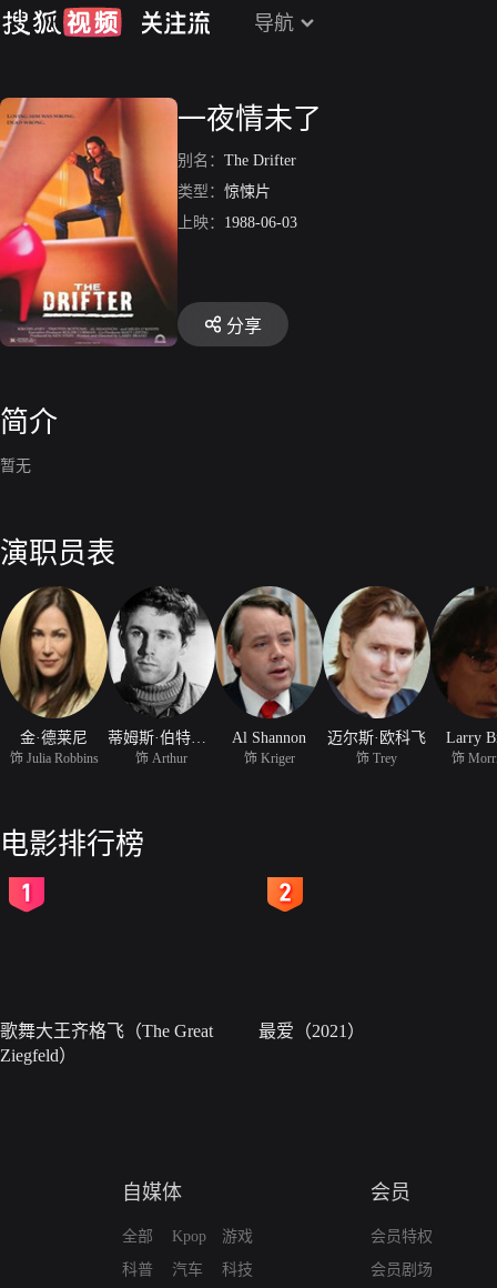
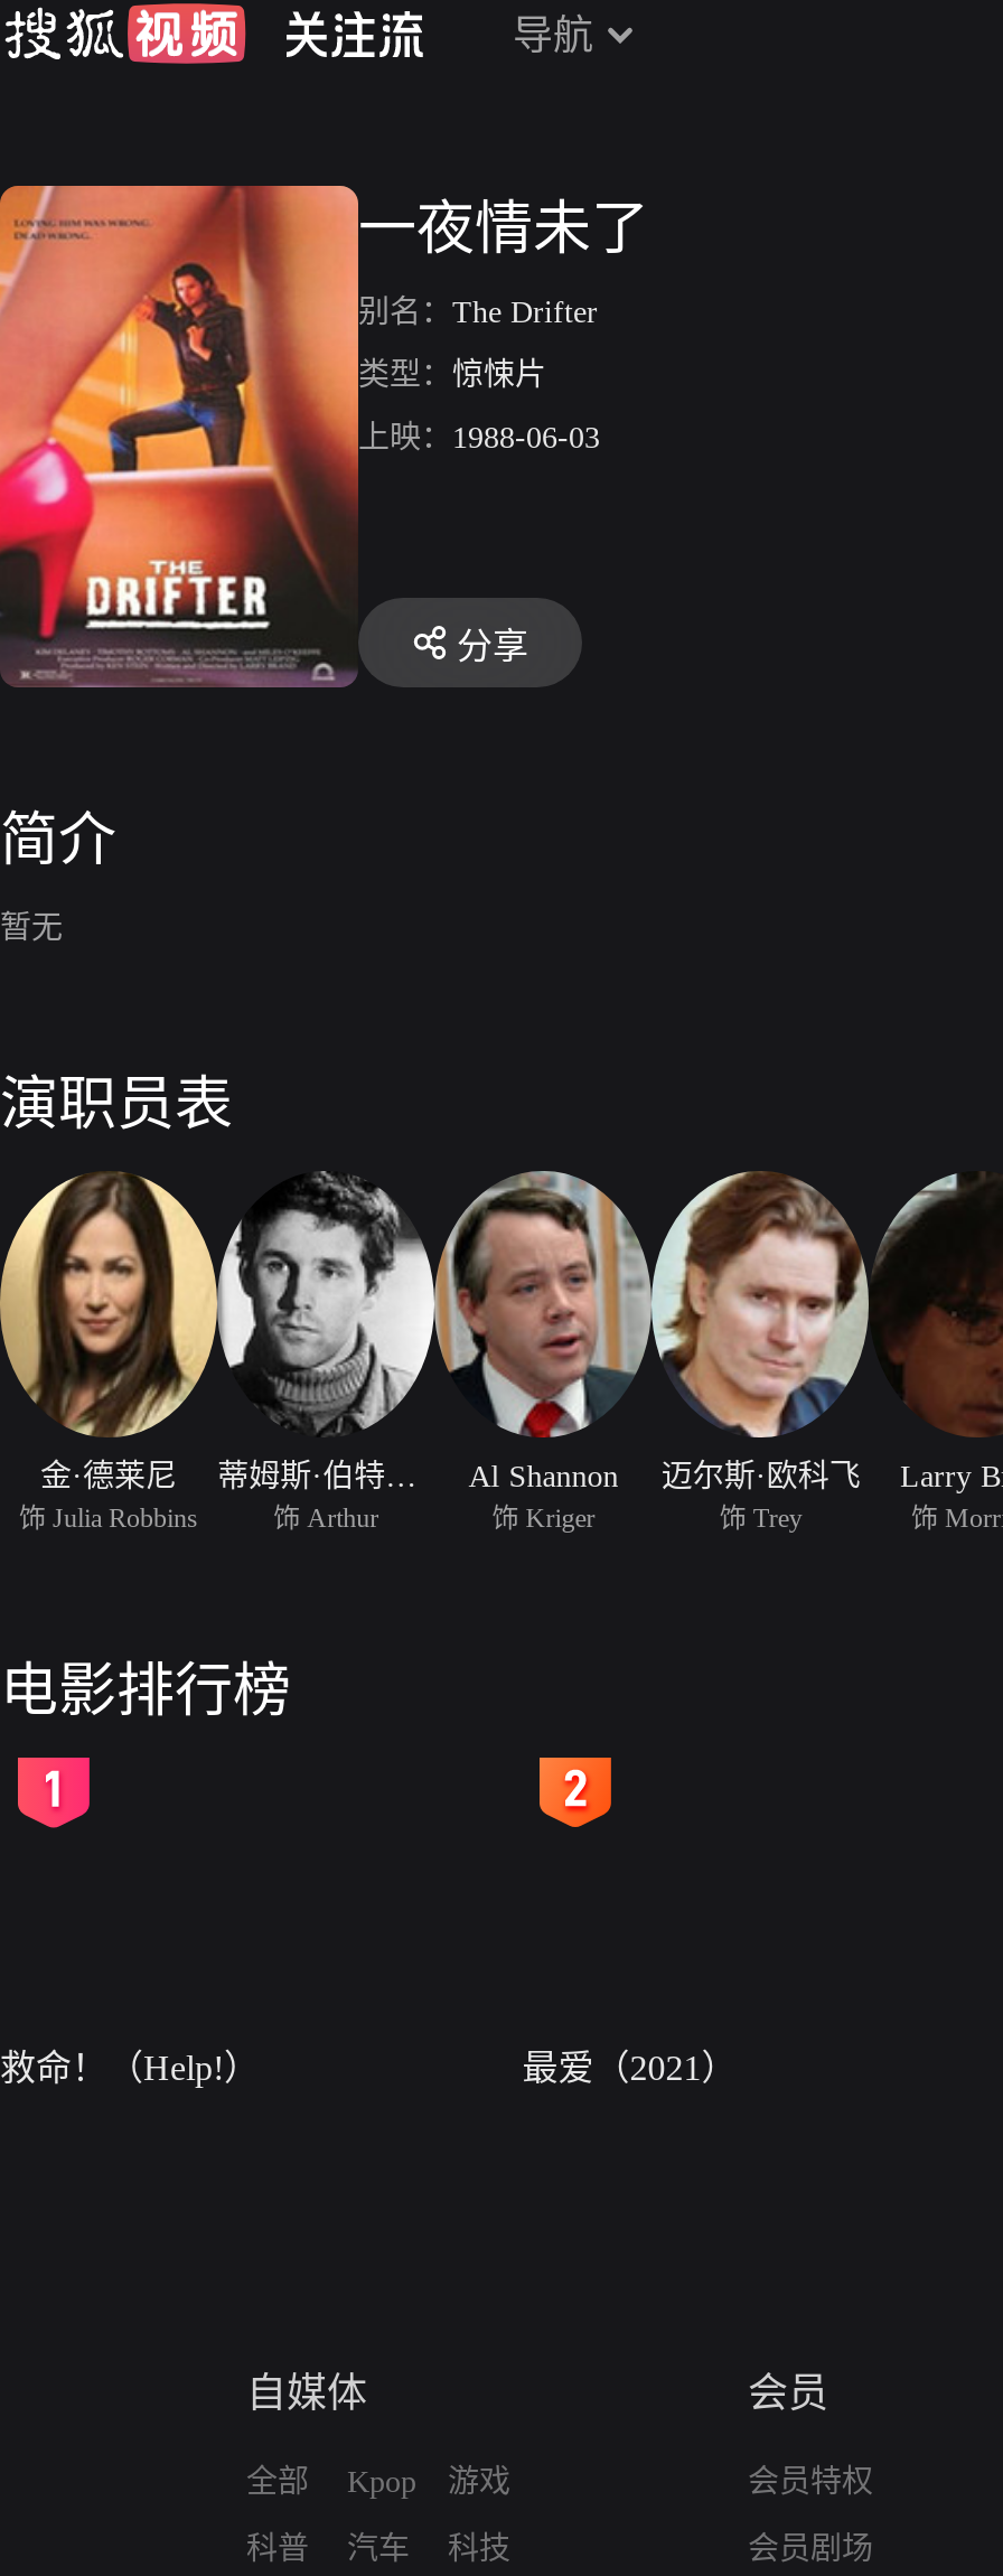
- 歌舞大王齐格飞（The Great
- Ziegfeld）
+ 救命！（Help!）
